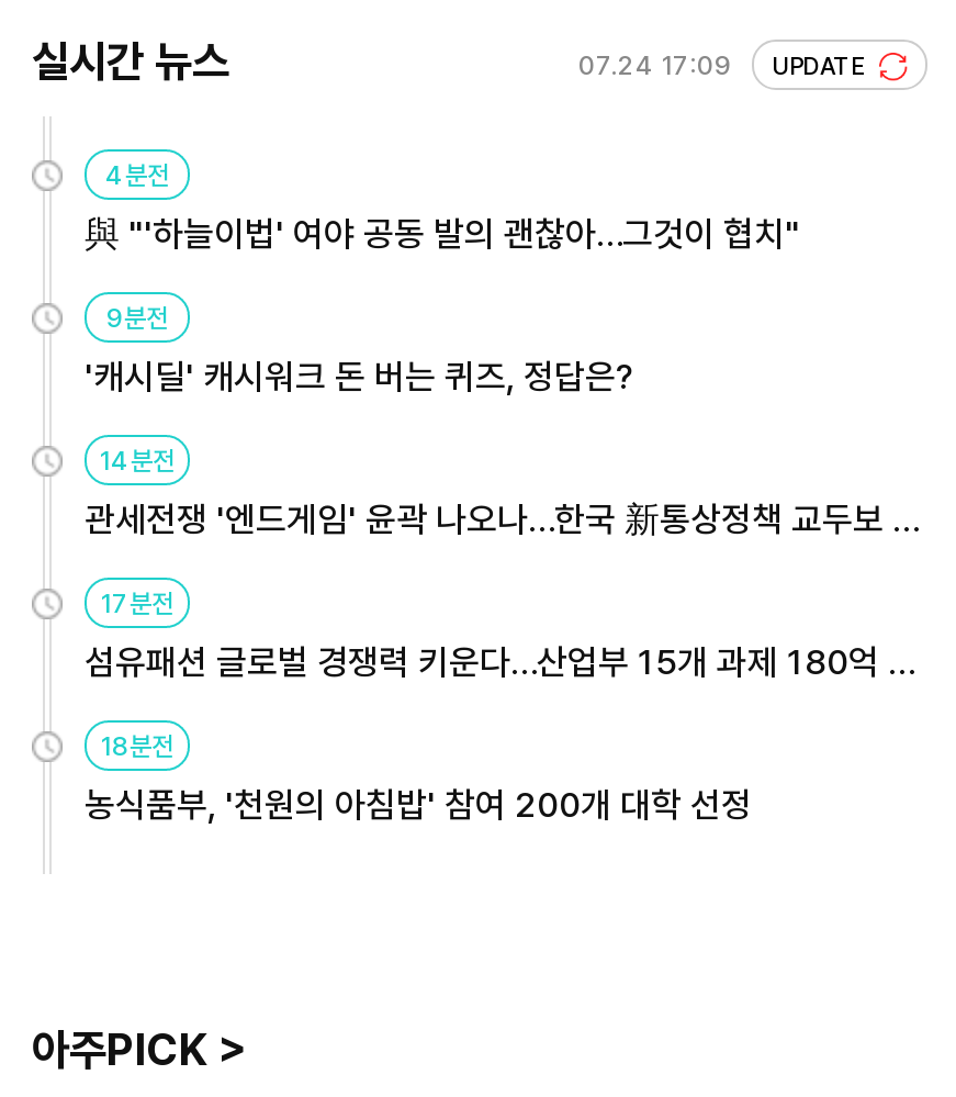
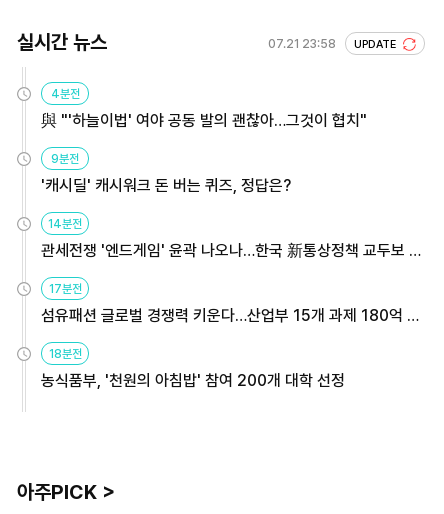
- 07.24 17:09 UPDATE
+ 07.21 23:58 UPDATE
